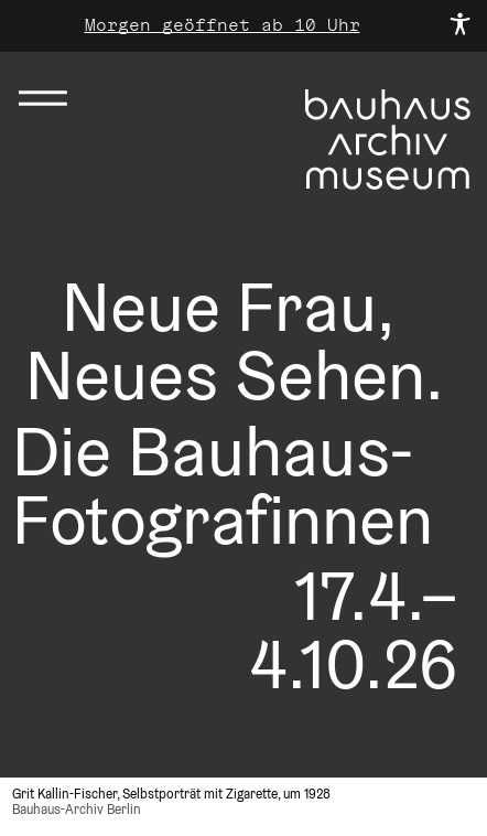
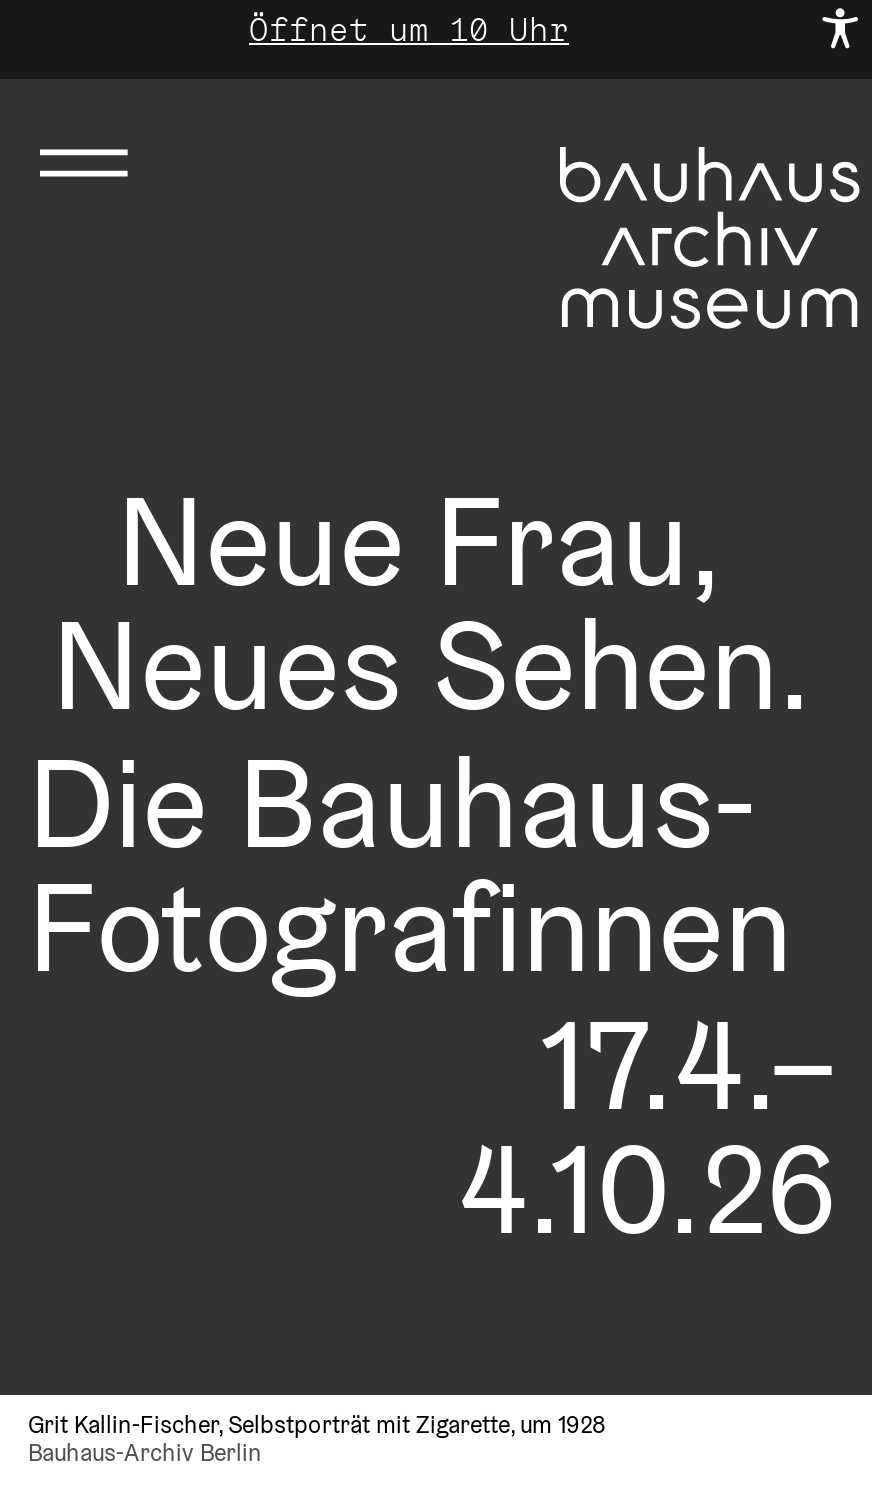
- Morgen geöffnet ab 10 Uhr
+ Öffnet um 10 Uhr
